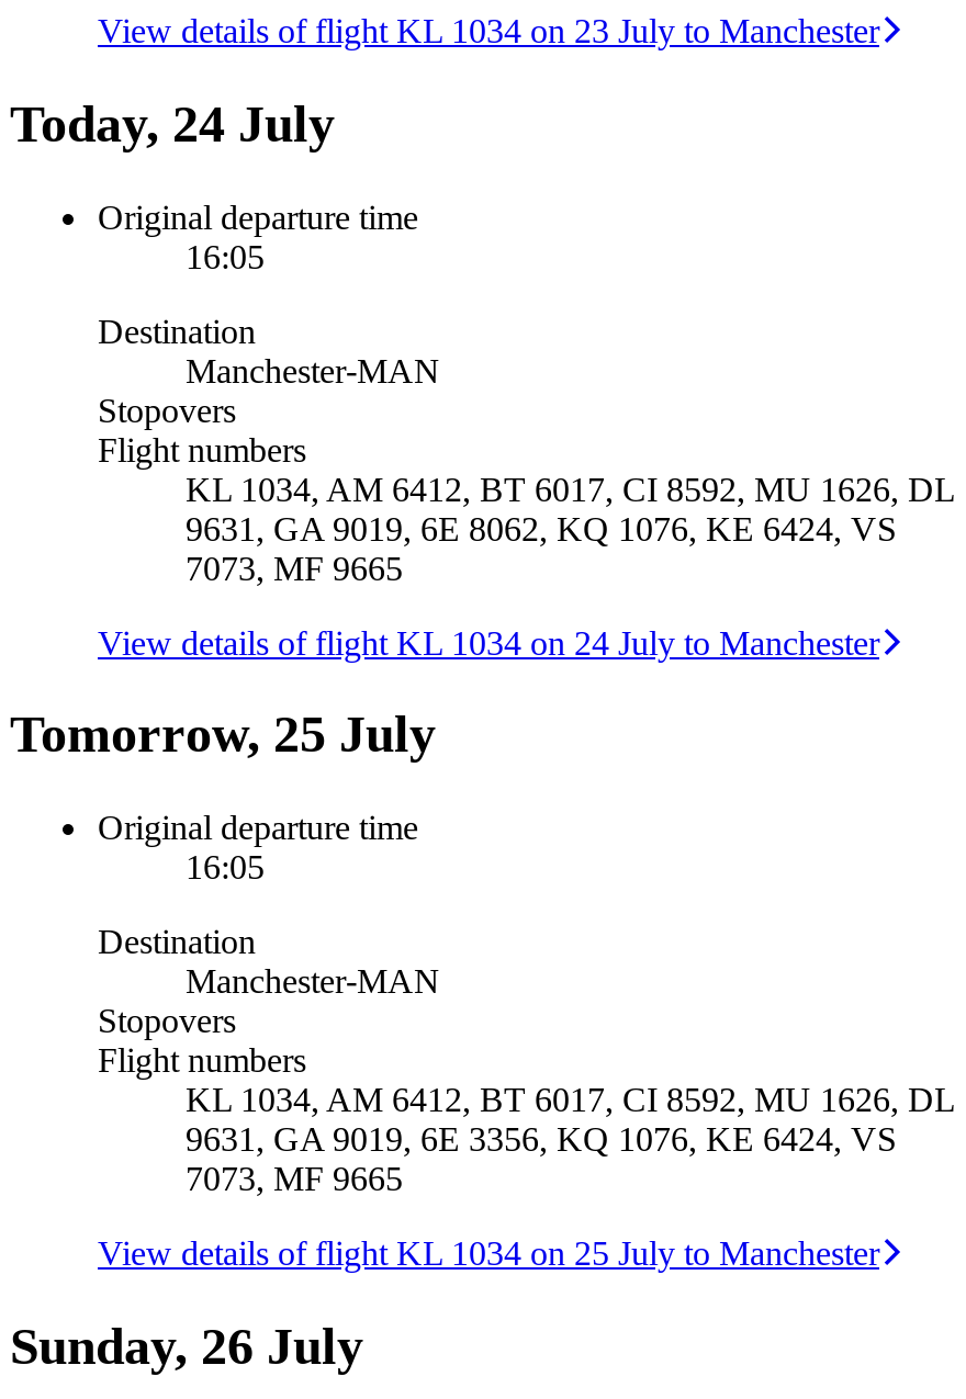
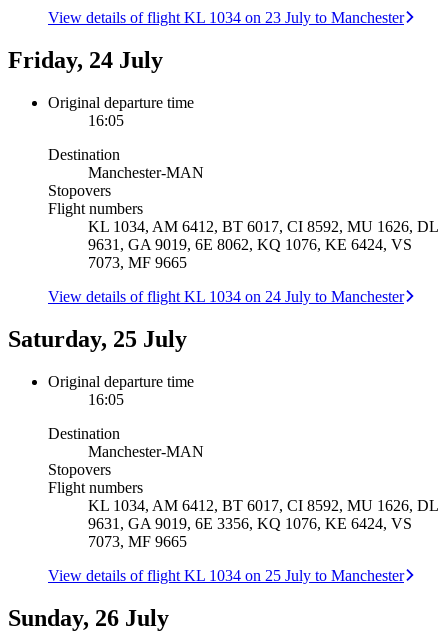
- Today, 24 July
+ Friday, 24 July

- Tomorrow, 25 July
+ Saturday, 25 July
